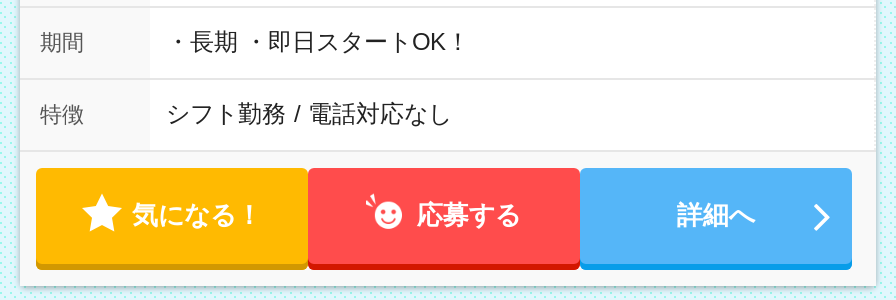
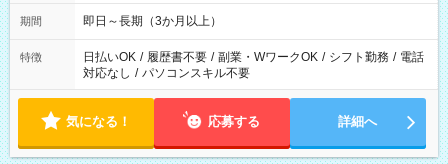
- ・長期 ・即日スタートOK！
+ 即日～長期（3か月以上）

- シフト勤務 / 電話対応なし
+ 日払いOK / 履歴書不要 / 副業・WワークOK / シフト勤務 / 電話
+ 対応なし / パソコンスキル不要
